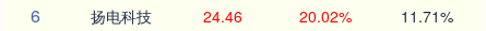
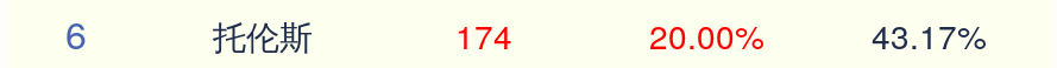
- 扬电科技
- 24.46
- 20.02%
- 11.71%
+ 托伦斯
+ 174
+ 20.00%
+ 43.17%
